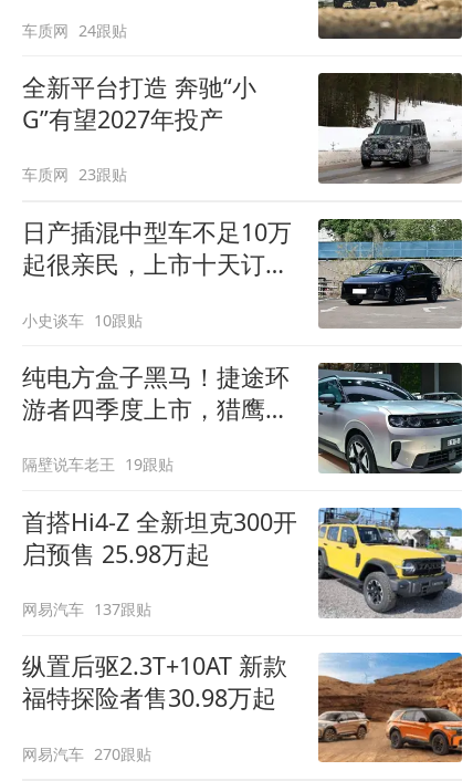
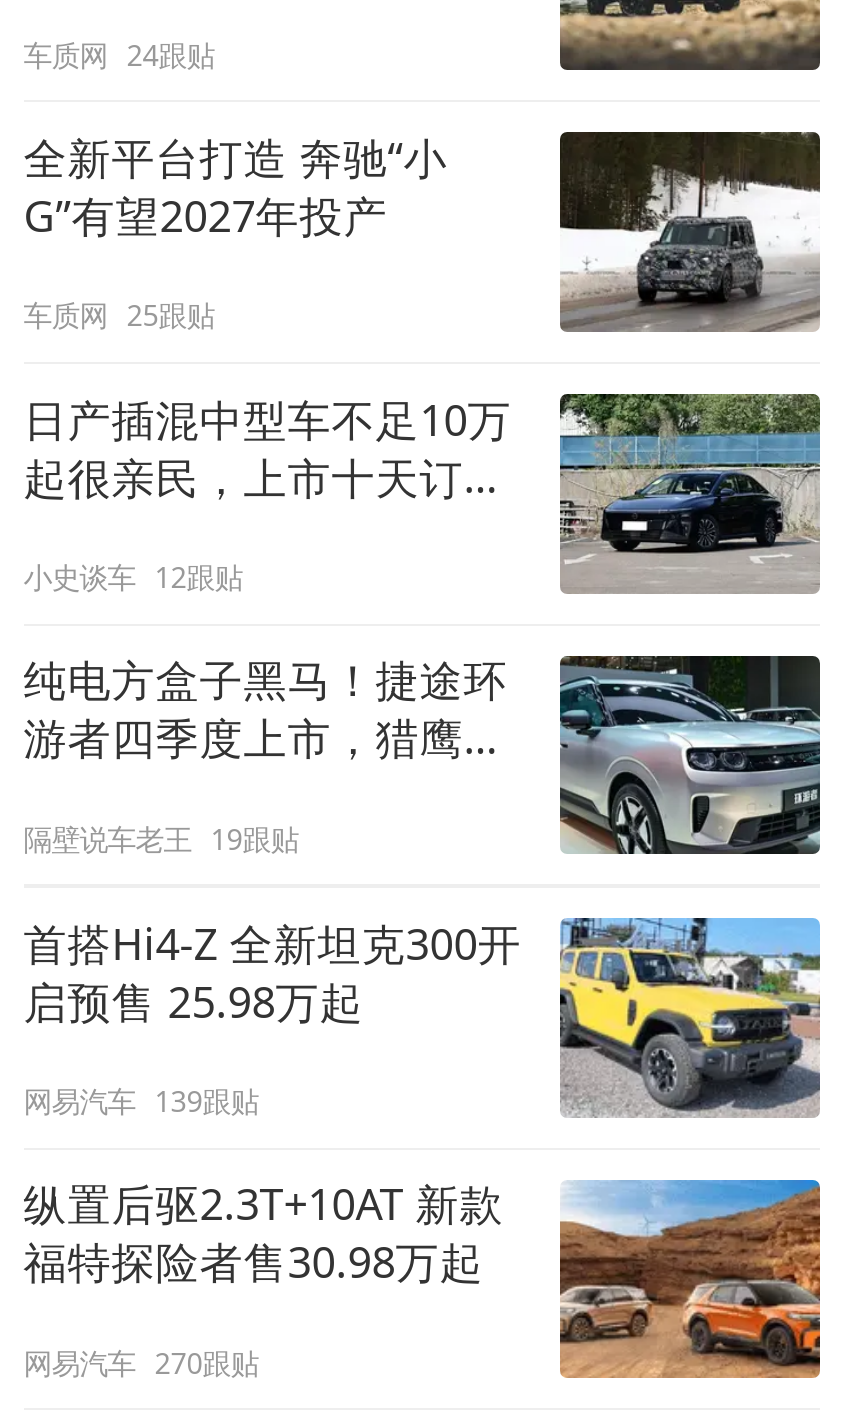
- 车质网 23跟贴
+ 车质网 25跟贴

- 小史谈车 10跟贴
+ 小史谈车 12跟贴

- 网易汽车 137跟贴
+ 网易汽车 139跟贴
